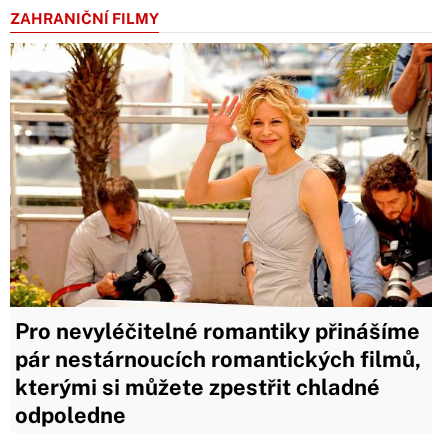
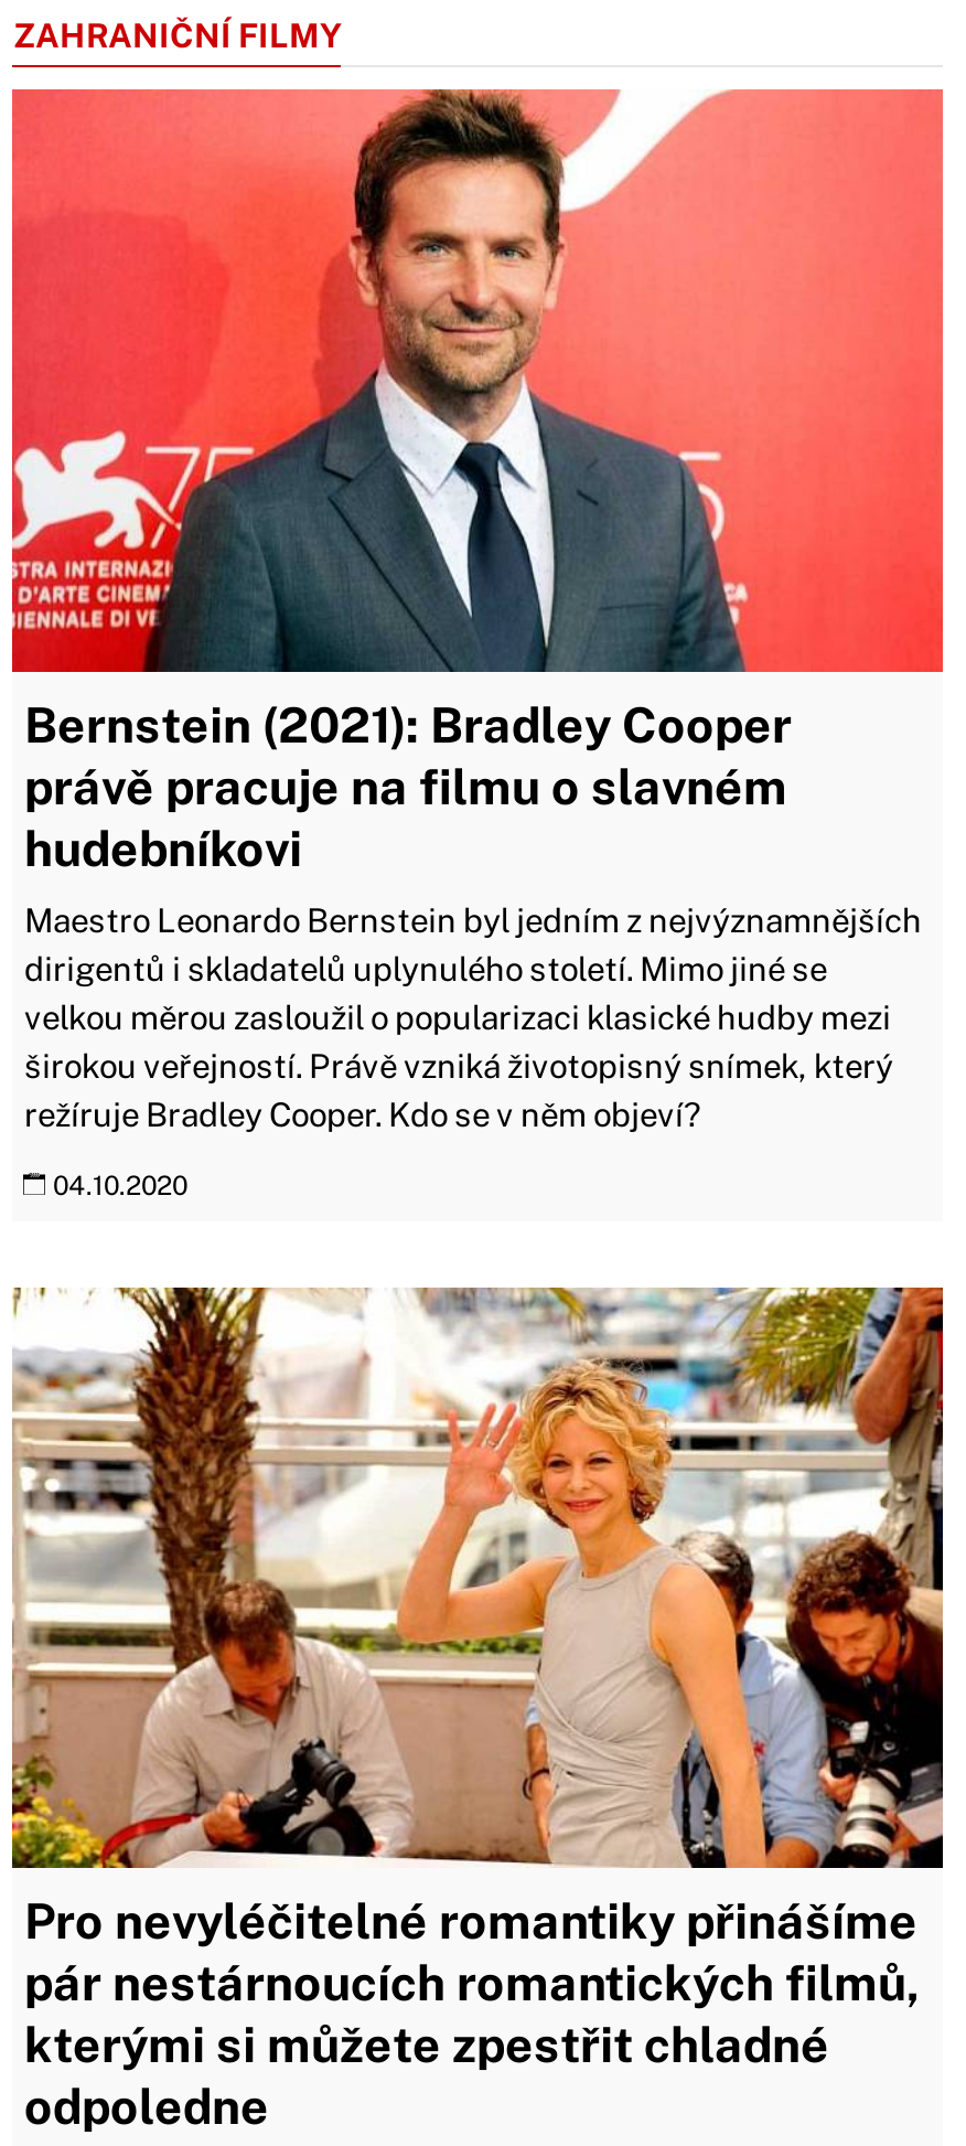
+ [image]
+ Bernstein (2021): Bradley Cooper
+ právě pracuje na filmu o slavném
+ hudebníkovi
+ Maestro Leonardo Bernstein byl jedním z nejvýznamnějších
+ dirigentů i skladatelů uplynulého století. Mimo jiné se
+ velkou měrou zasloužil o popularizaci klasické hudby mezi
+ širokou veřejností. Právě vzniká životopisný snímek, který
+ režíruje Bradley Cooper. Kdo se v něm objeví?
+ 04.10.2020
